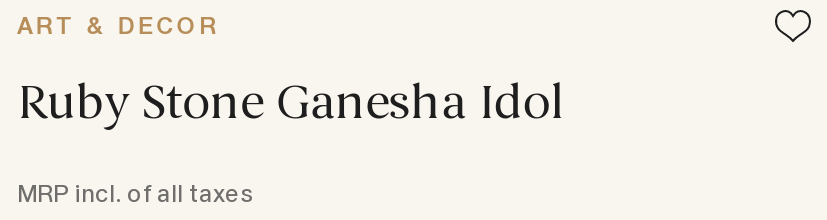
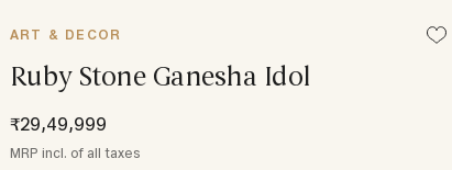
+ ₹29,49,999
